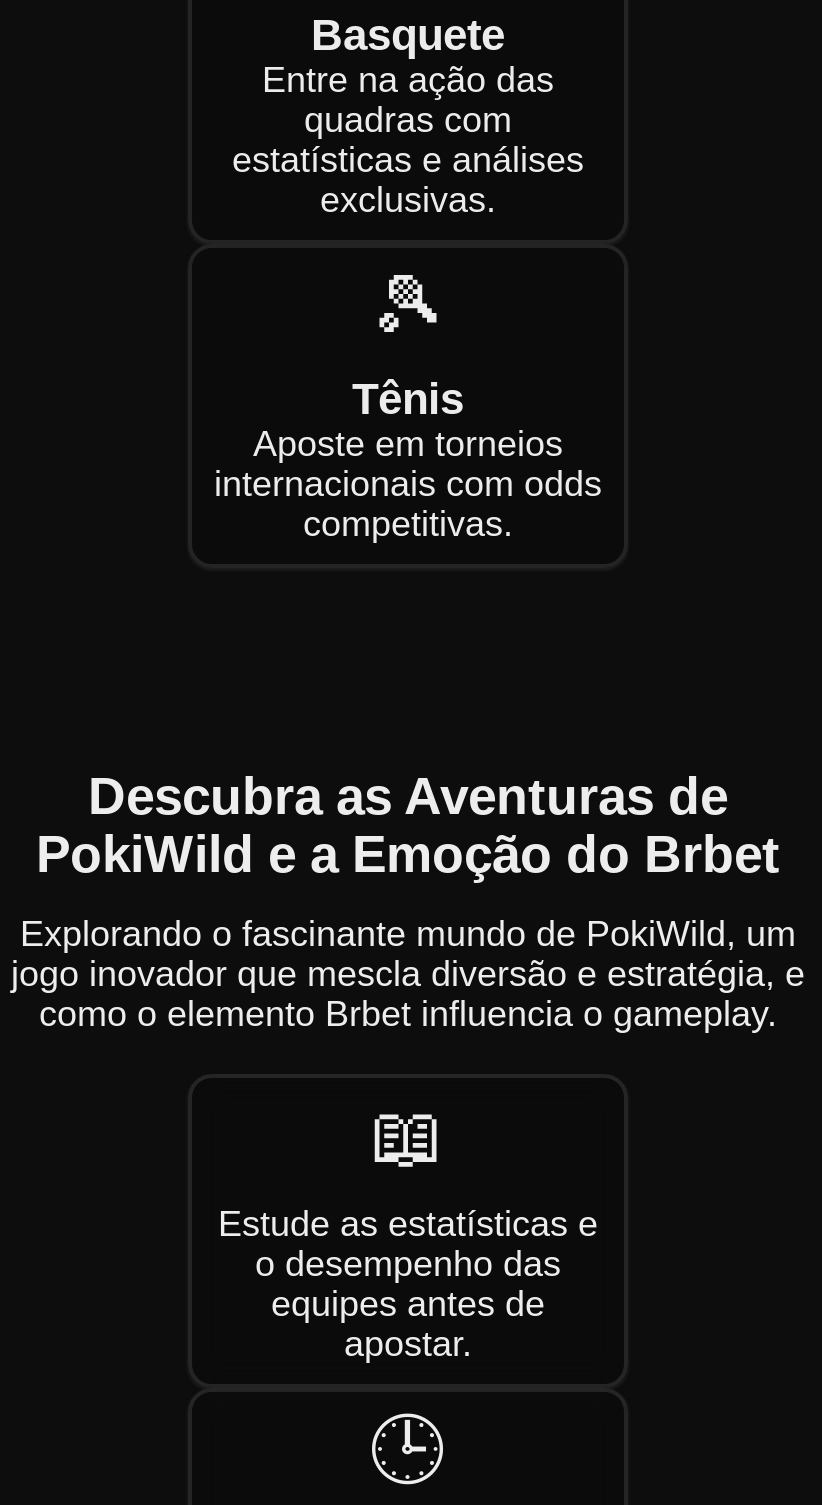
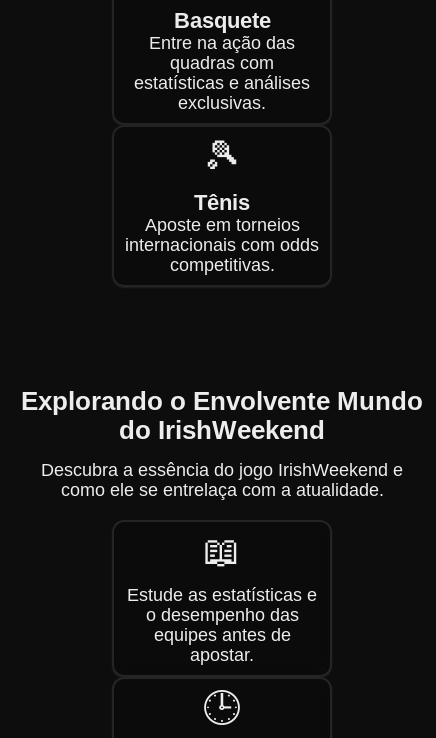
- Descubra as Aventuras de
- PokiWild e a Emoção do Brbet
+ Explorando o Envolvente Mundo
+ do IrishWeekend

- Explorando o fascinante mundo de PokiWild, um
- jogo inovador que mescla diversão e estratégia, e
- como o elemento Brbet influencia o gameplay.
+ Descubra a essência do jogo IrishWeekend e
+ como ele se entrelaça com a atualidade.
